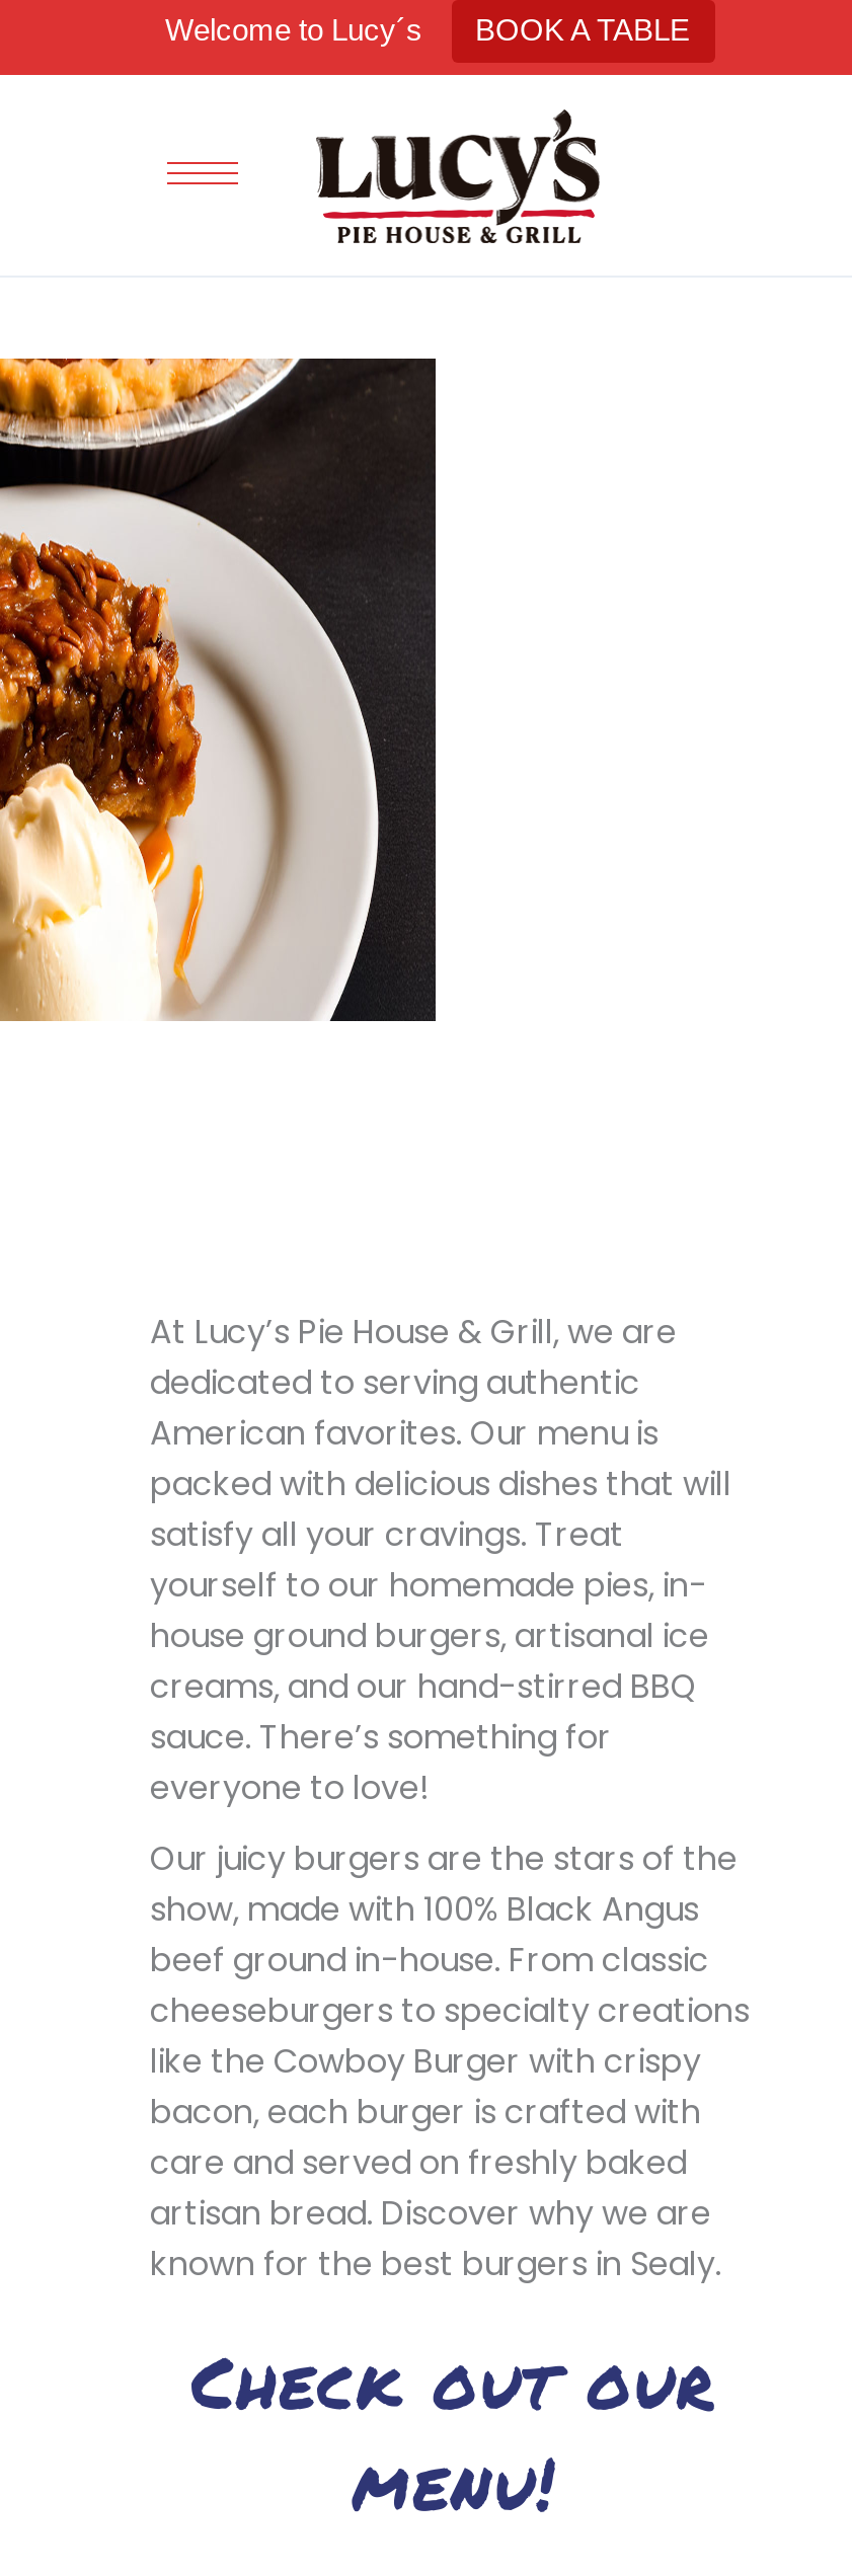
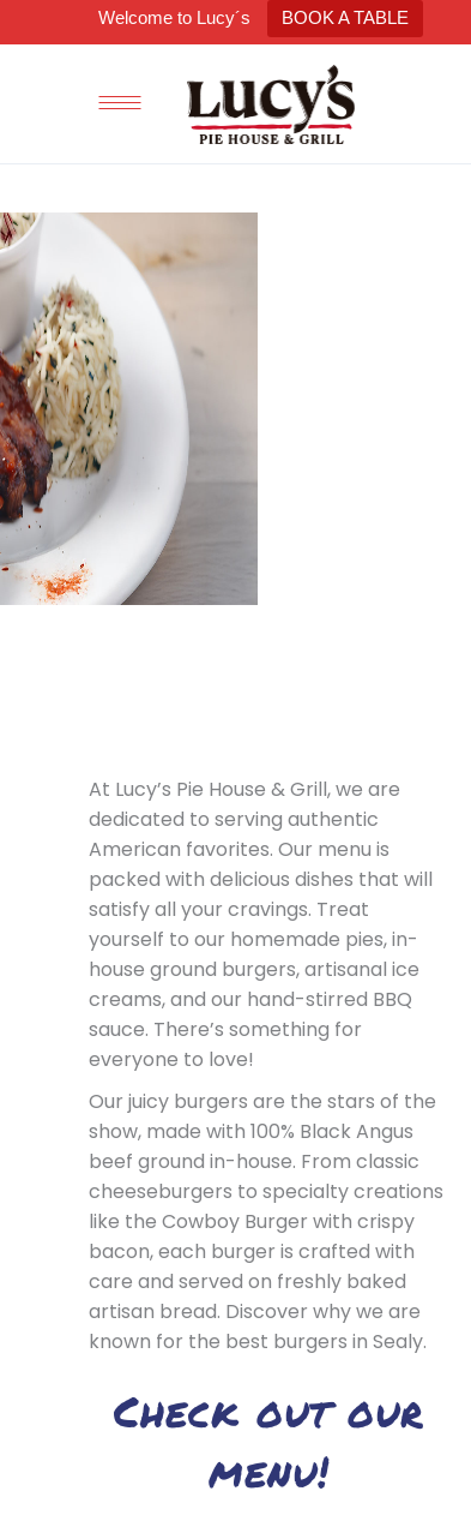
- [image]
+ [image]
